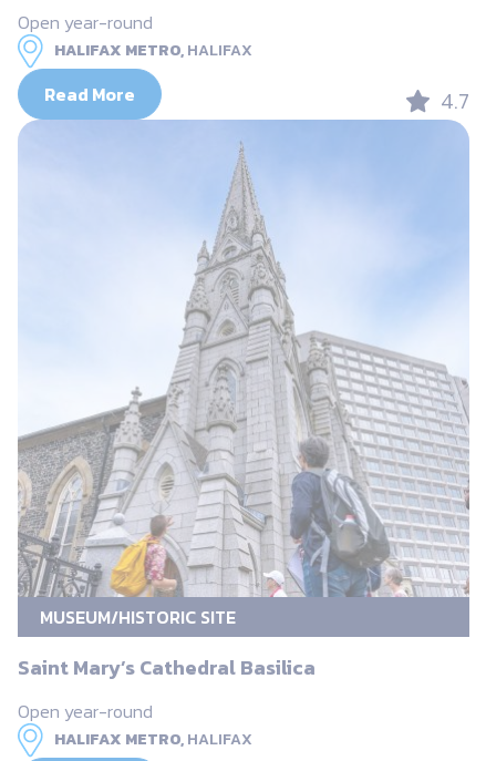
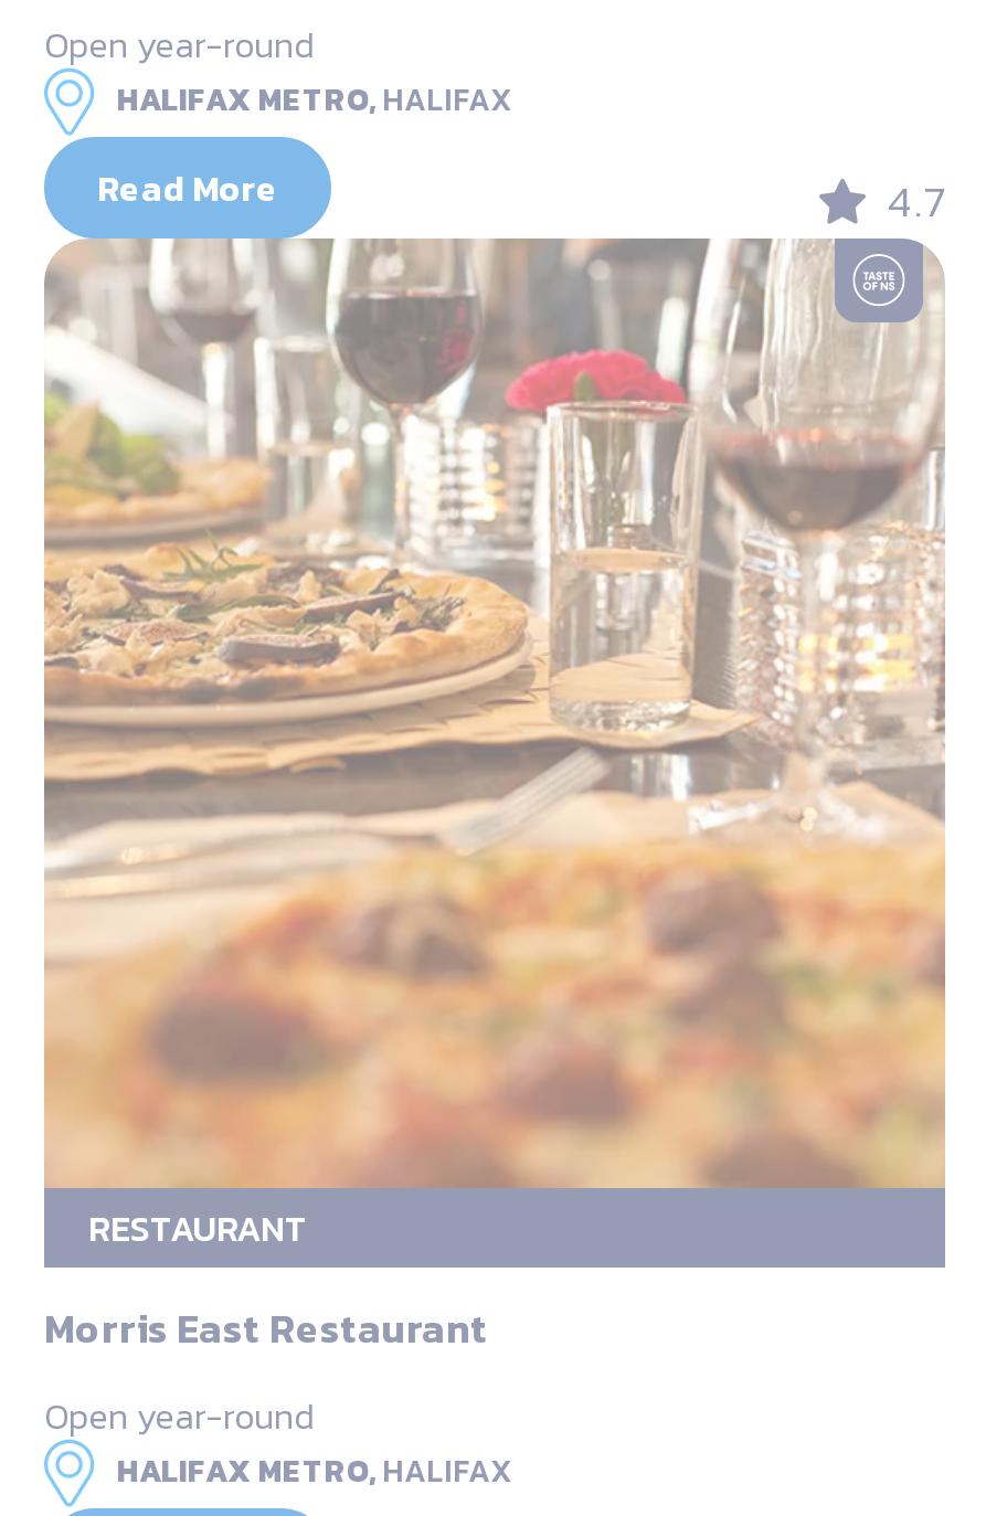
- [image]
- MUSEUM/HISTORIC SITE
+ [image]
+ RESTAURANT

- Saint Mary’s Cathedral Basilica
+ Morris East Restaurant
